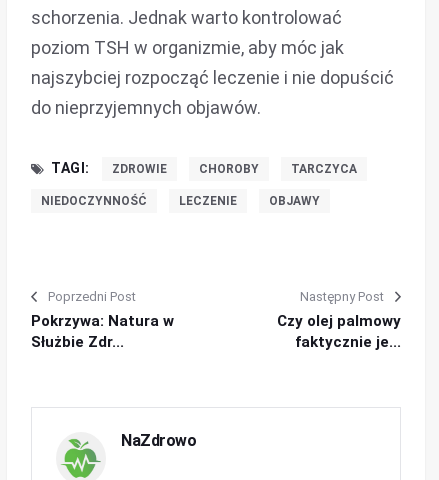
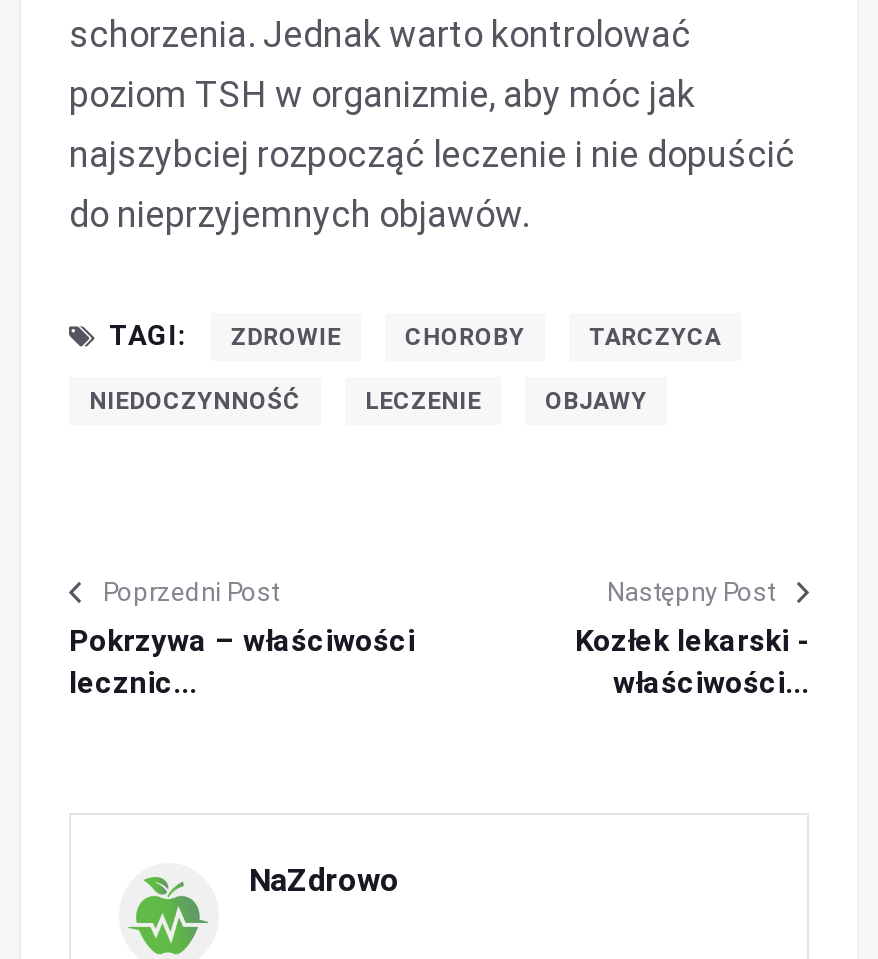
- Pokrzywa: Natura w
- Służbie Zdr...
+ Pokrzywa – właściwości
+ lecznic...

- Czy olej palmowy
- faktycznie je...
+ Kozłek lekarski -
+ właściwości...
